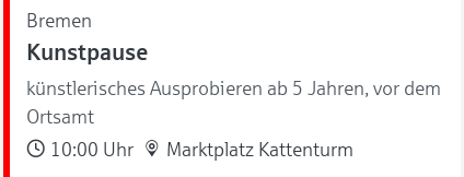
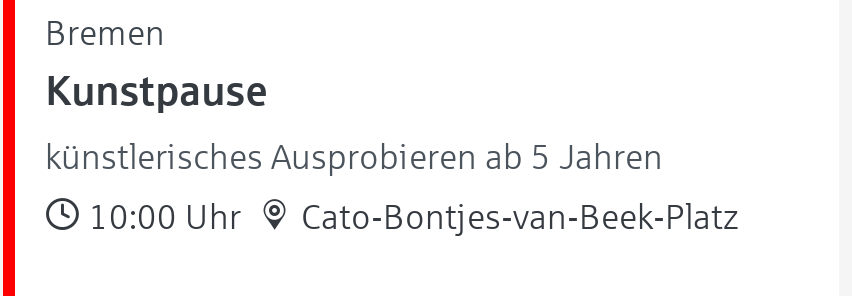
- künstlerisches Ausprobieren ab 5 Jahren, vor dem
- Ortsamt
+ künstlerisches Ausprobieren ab 5 Jahren

- Marktplatz Kattenturm
+ Cato-Bontjes-van-Beek-Platz
